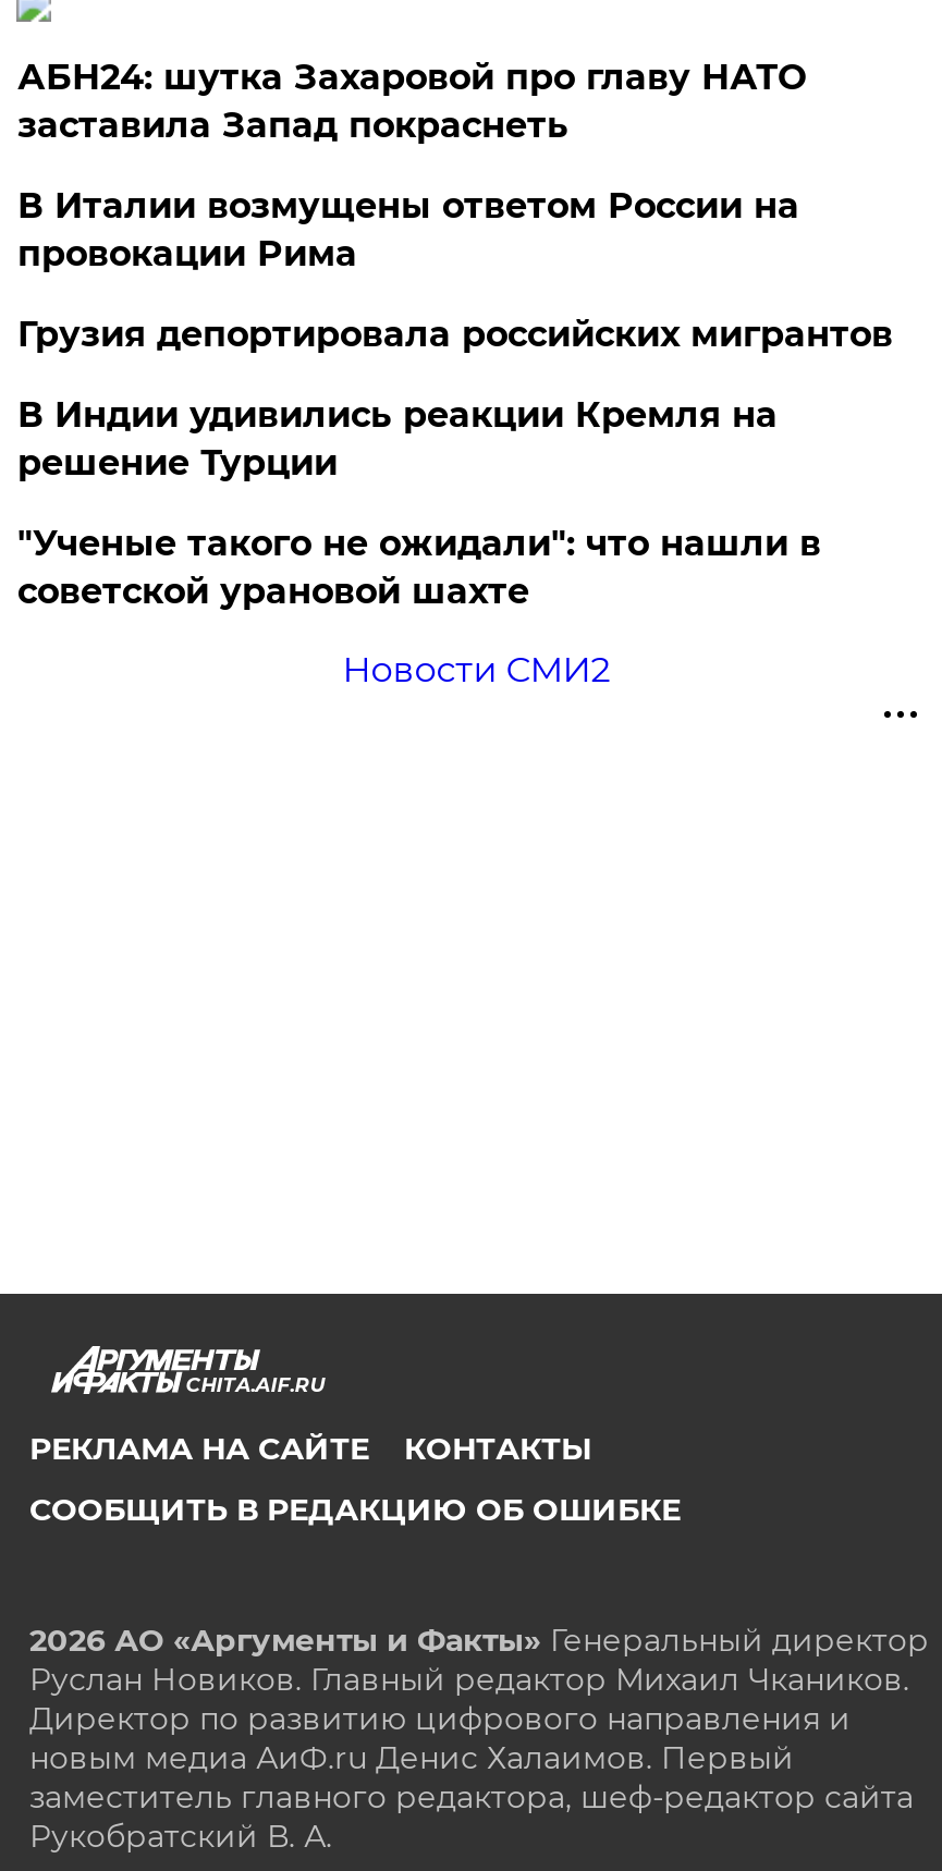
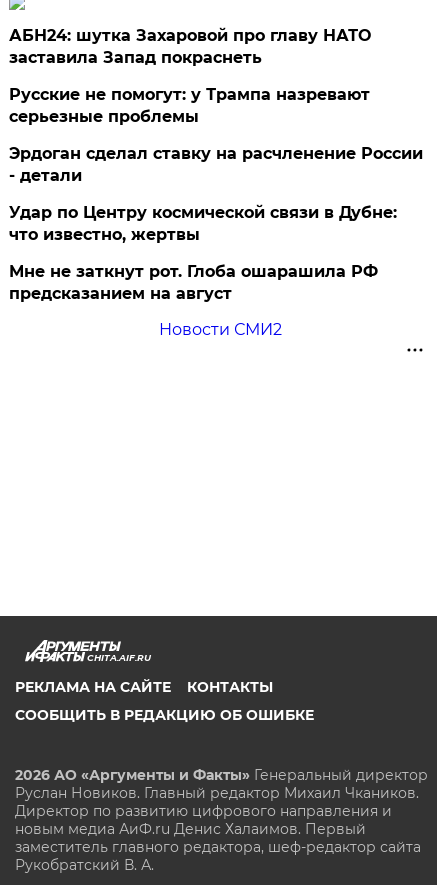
- В Италии возмущены ответом России на
- провокации Рима
+ Русские не помогут: у Трампа назревают
+ серьезные проблемы

- Грузия депортировала российских мигрантов
+ Эрдоган сделал ставку на расчленение России
+ - детали

- В Индии удивились реакции Кремля на
- решение Турции
+ Удар по Центру космической связи в Дубне:
+ что известно, жертвы

- "Ученые такого не ожидали": что нашли в
- советской урановой шахте
+ Мне не заткнут рот. Глоба ошарашила РФ
+ предсказанием на август
